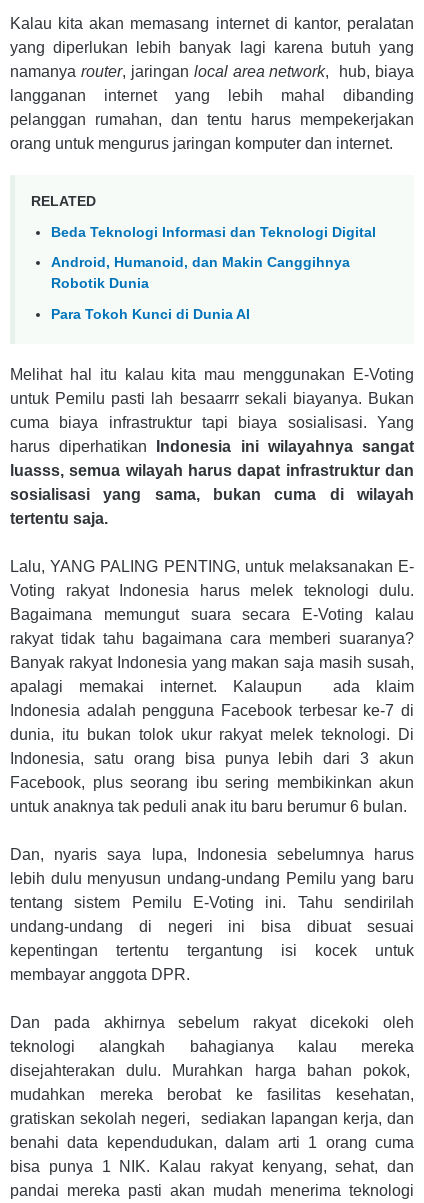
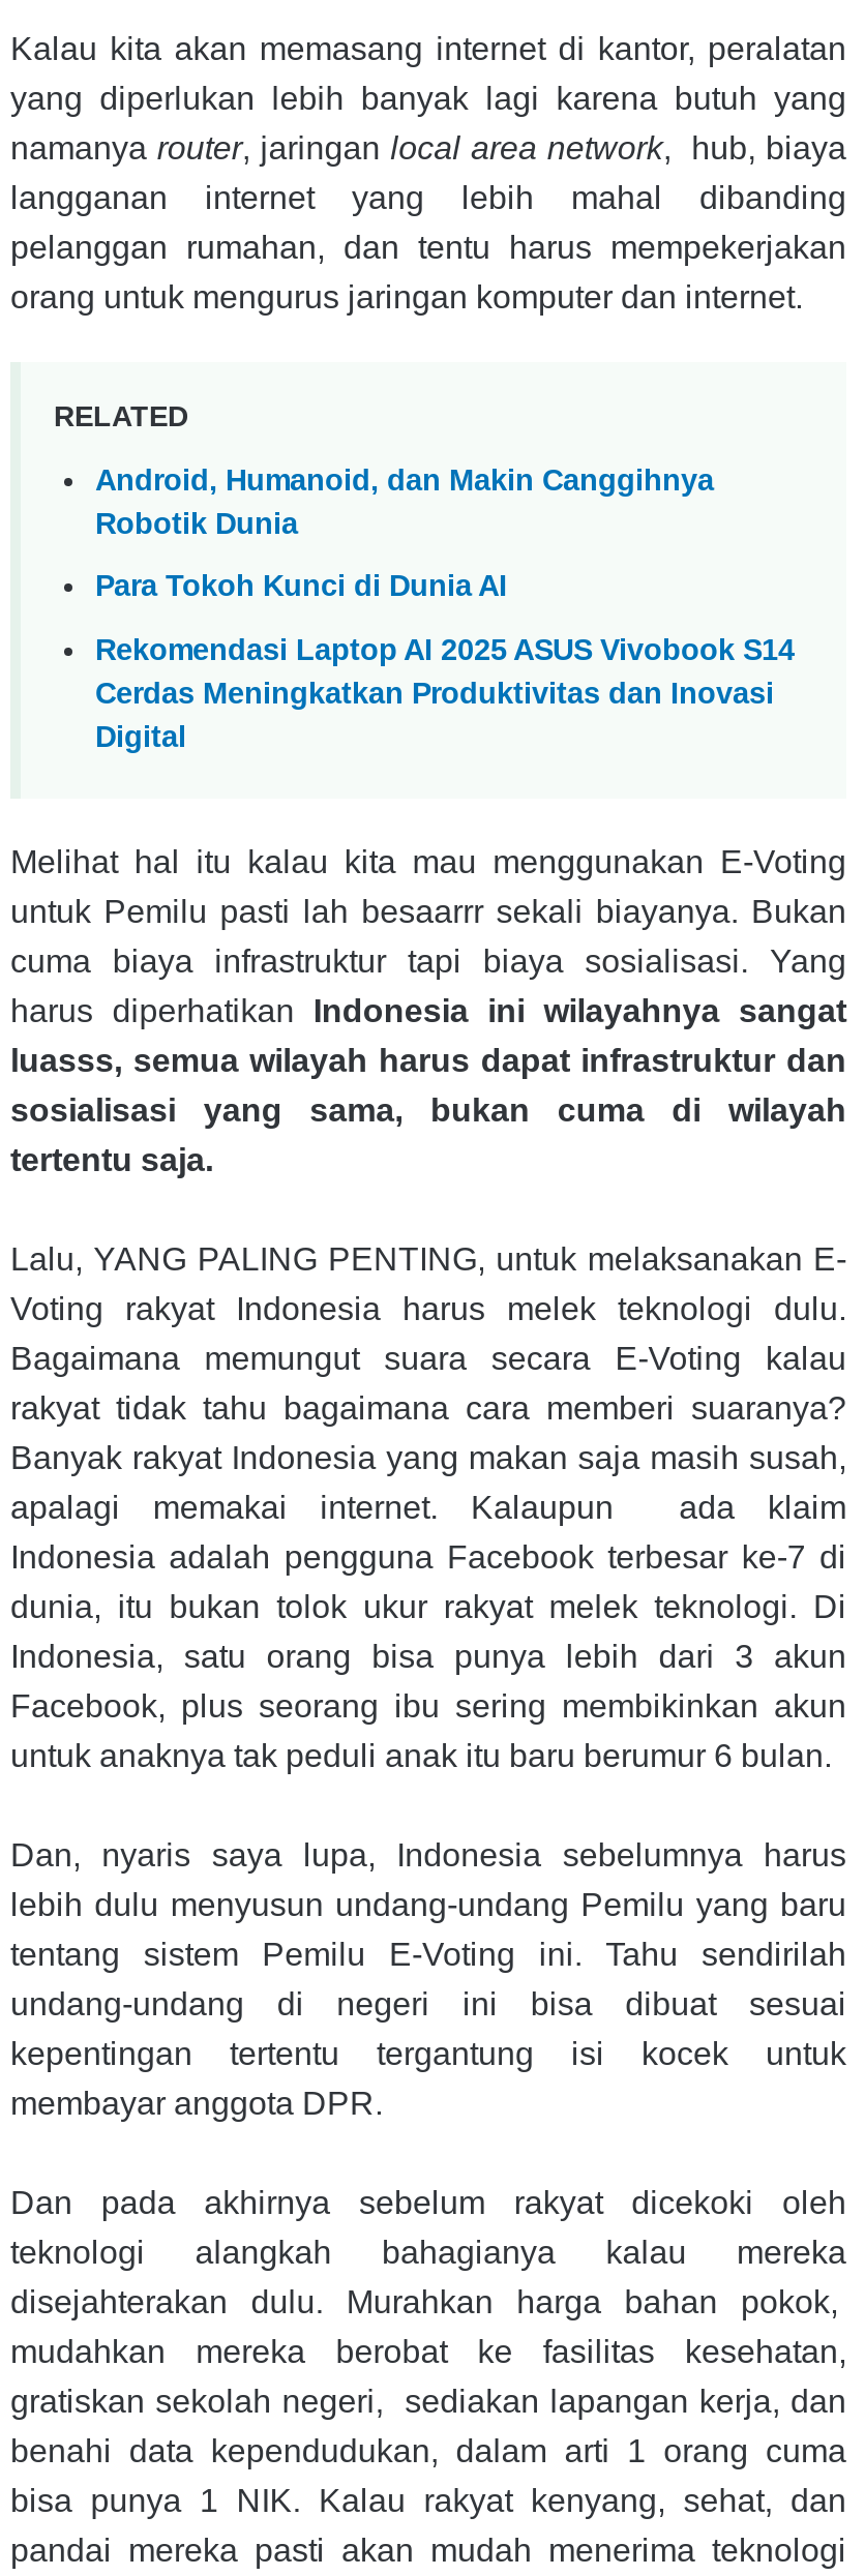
- Beda Teknologi Informasi dan Teknologi Digital

moved up: Android, Humanoid, dan Makin Canggihnya | Robotik Dunia | Para Tokoh Kunci di Dunia AI

+ Rekomendasi Laptop AI 2025 ASUS Vivobook S14
+ Cerdas Meningkatkan Produktivitas dan Inovasi
+ Digital
